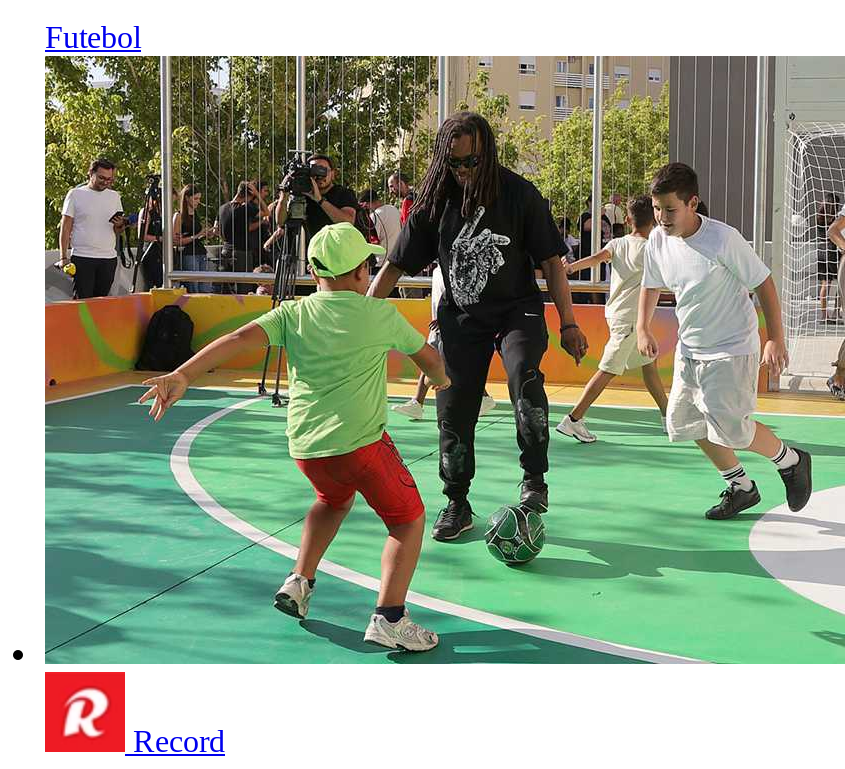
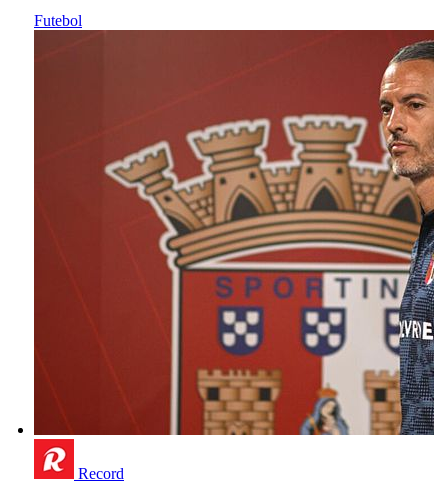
- [image]
+ [image]
